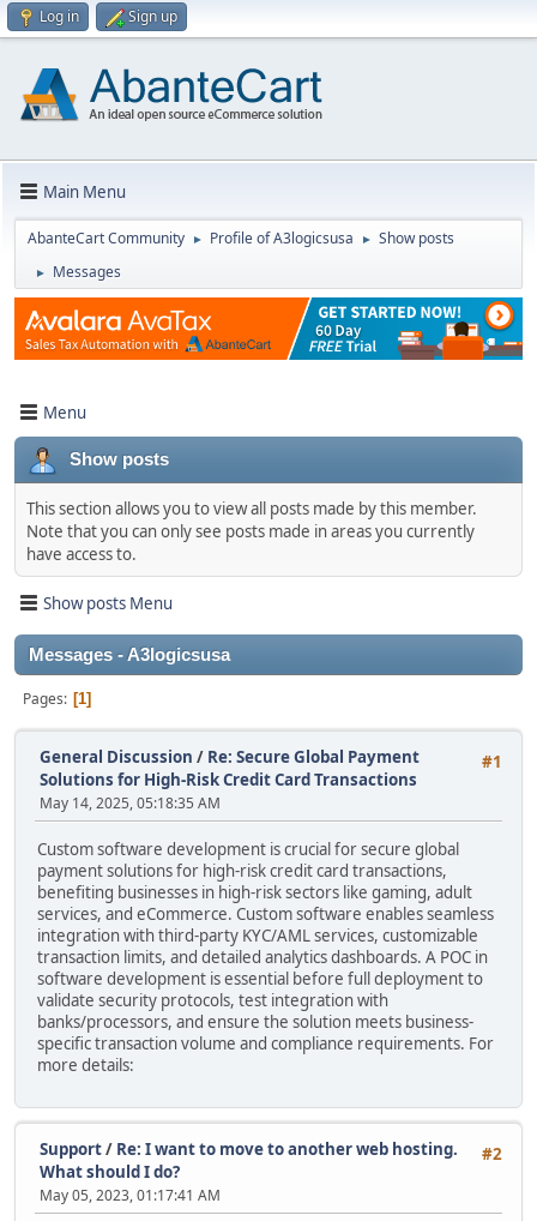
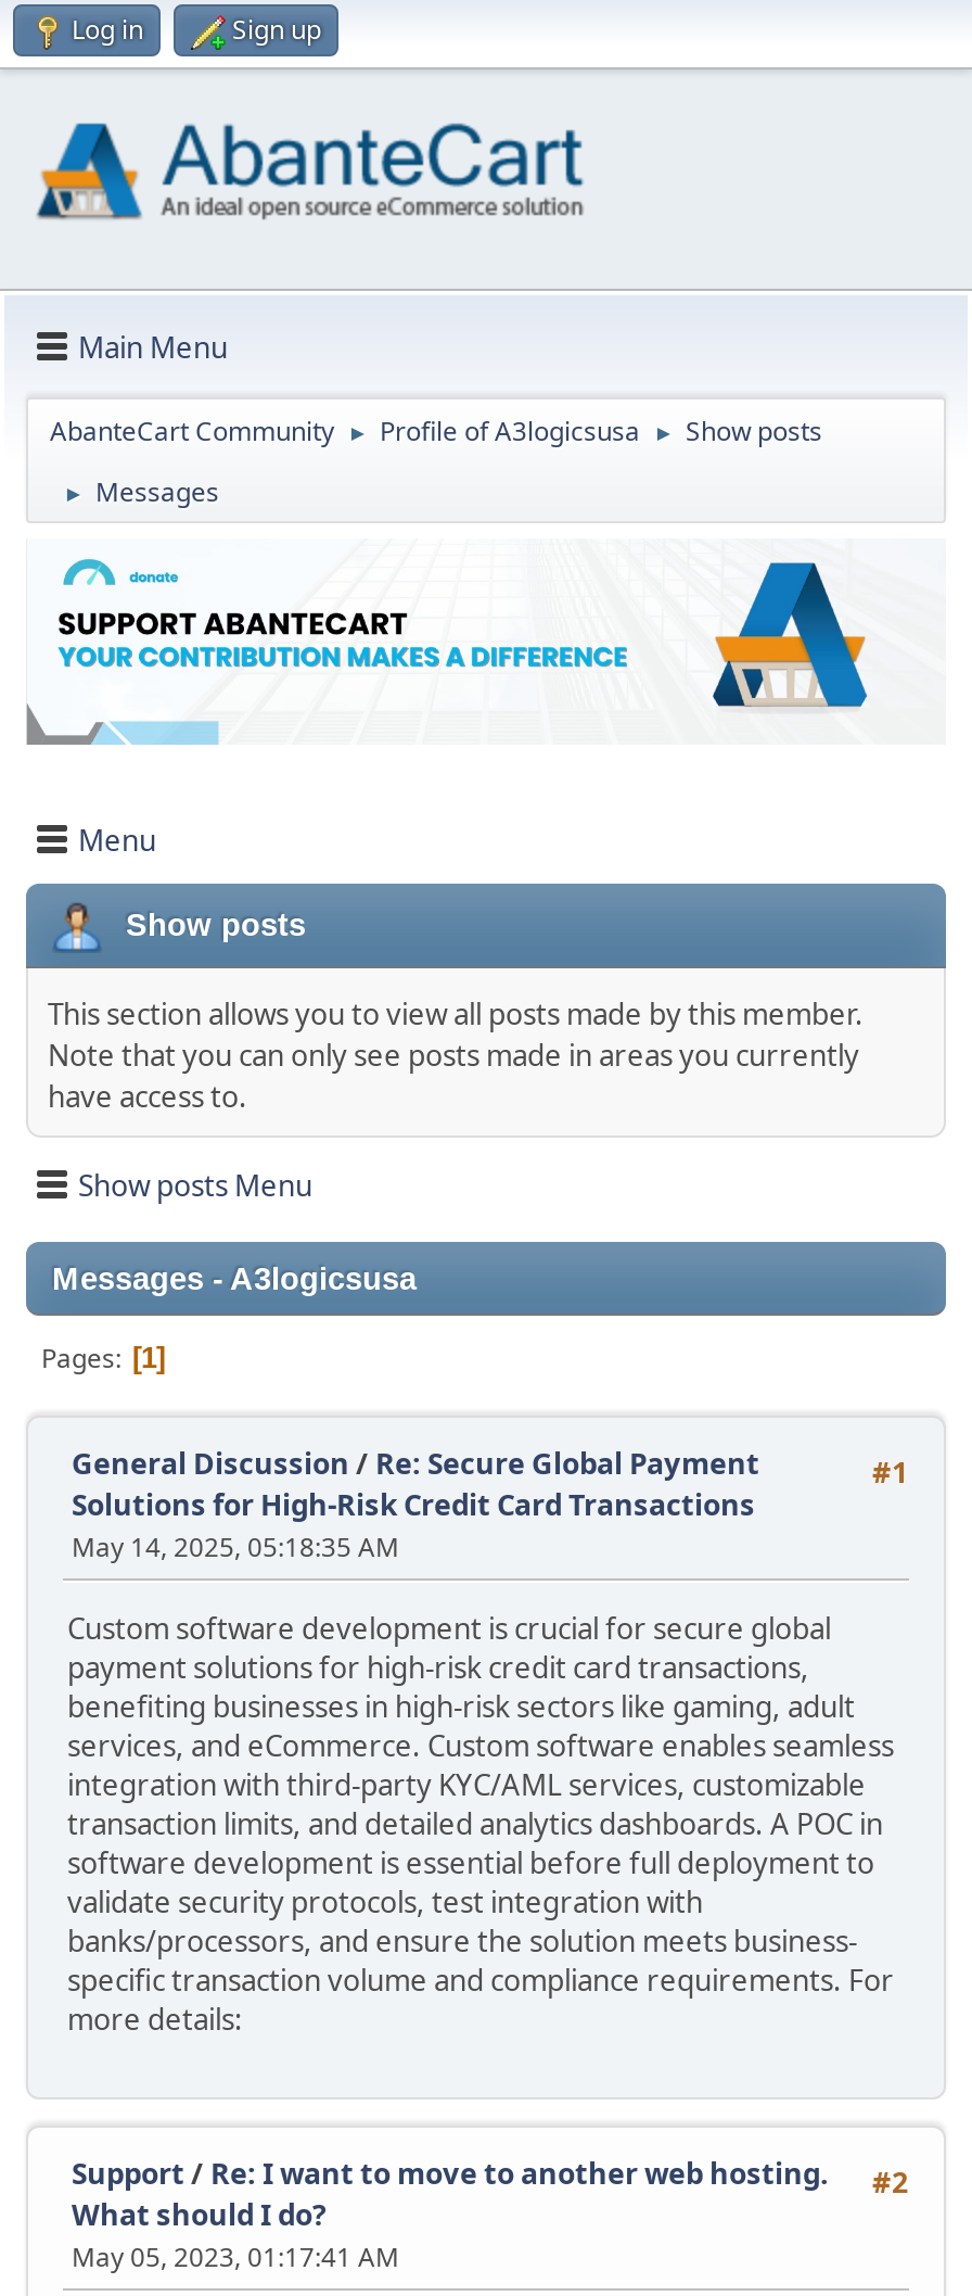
- [image]
+ [image]
